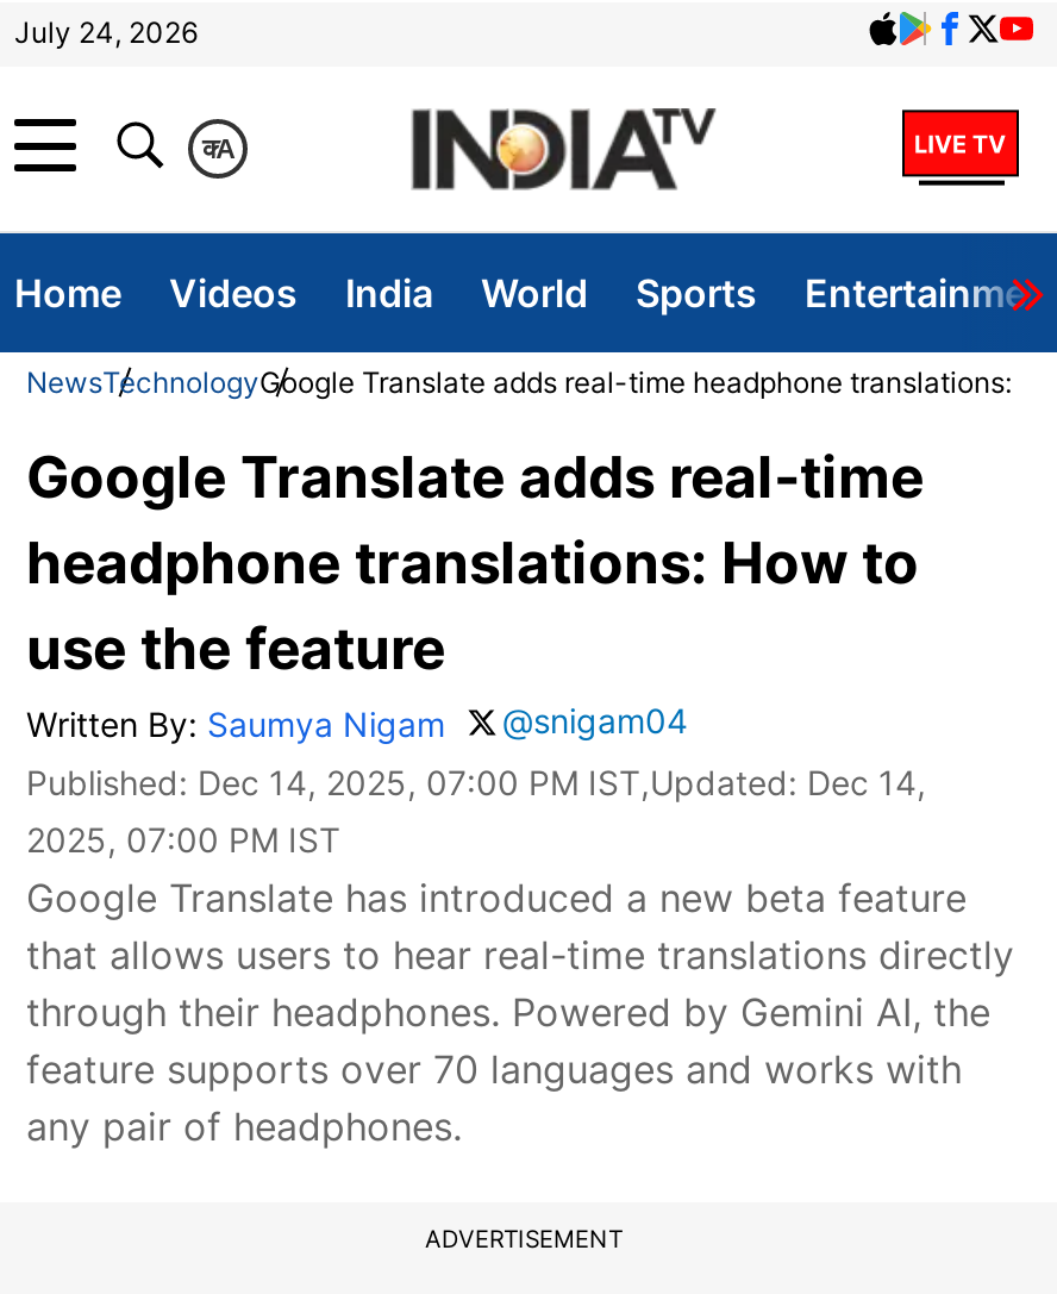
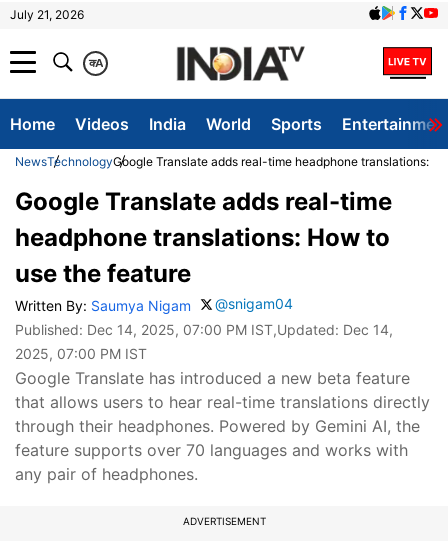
- July 24, 2026
+ July 21, 2026
